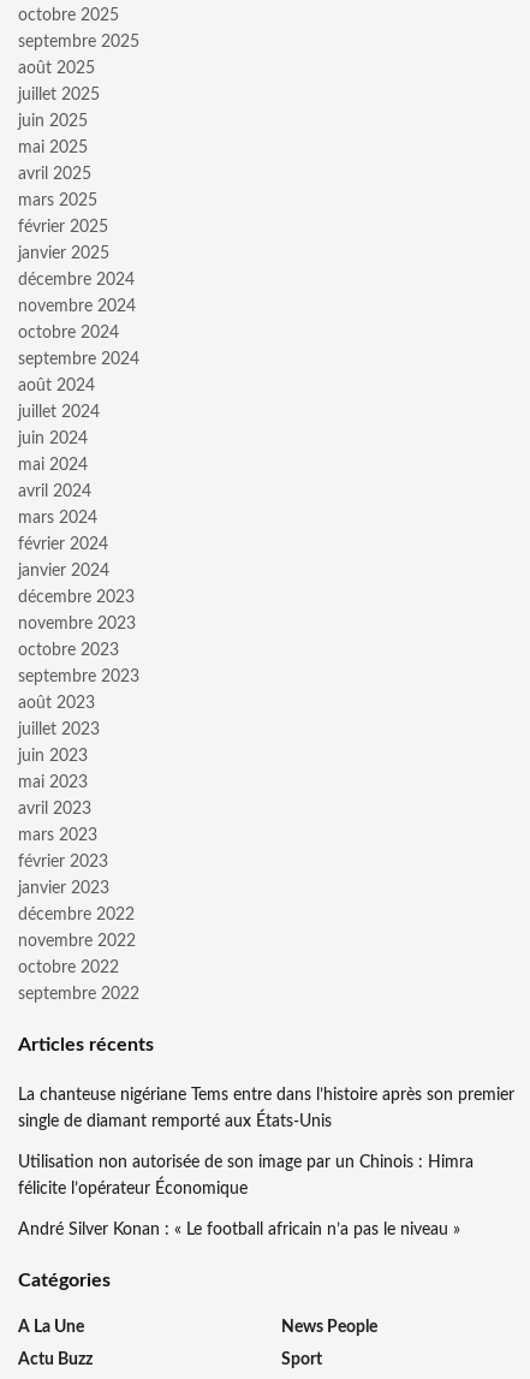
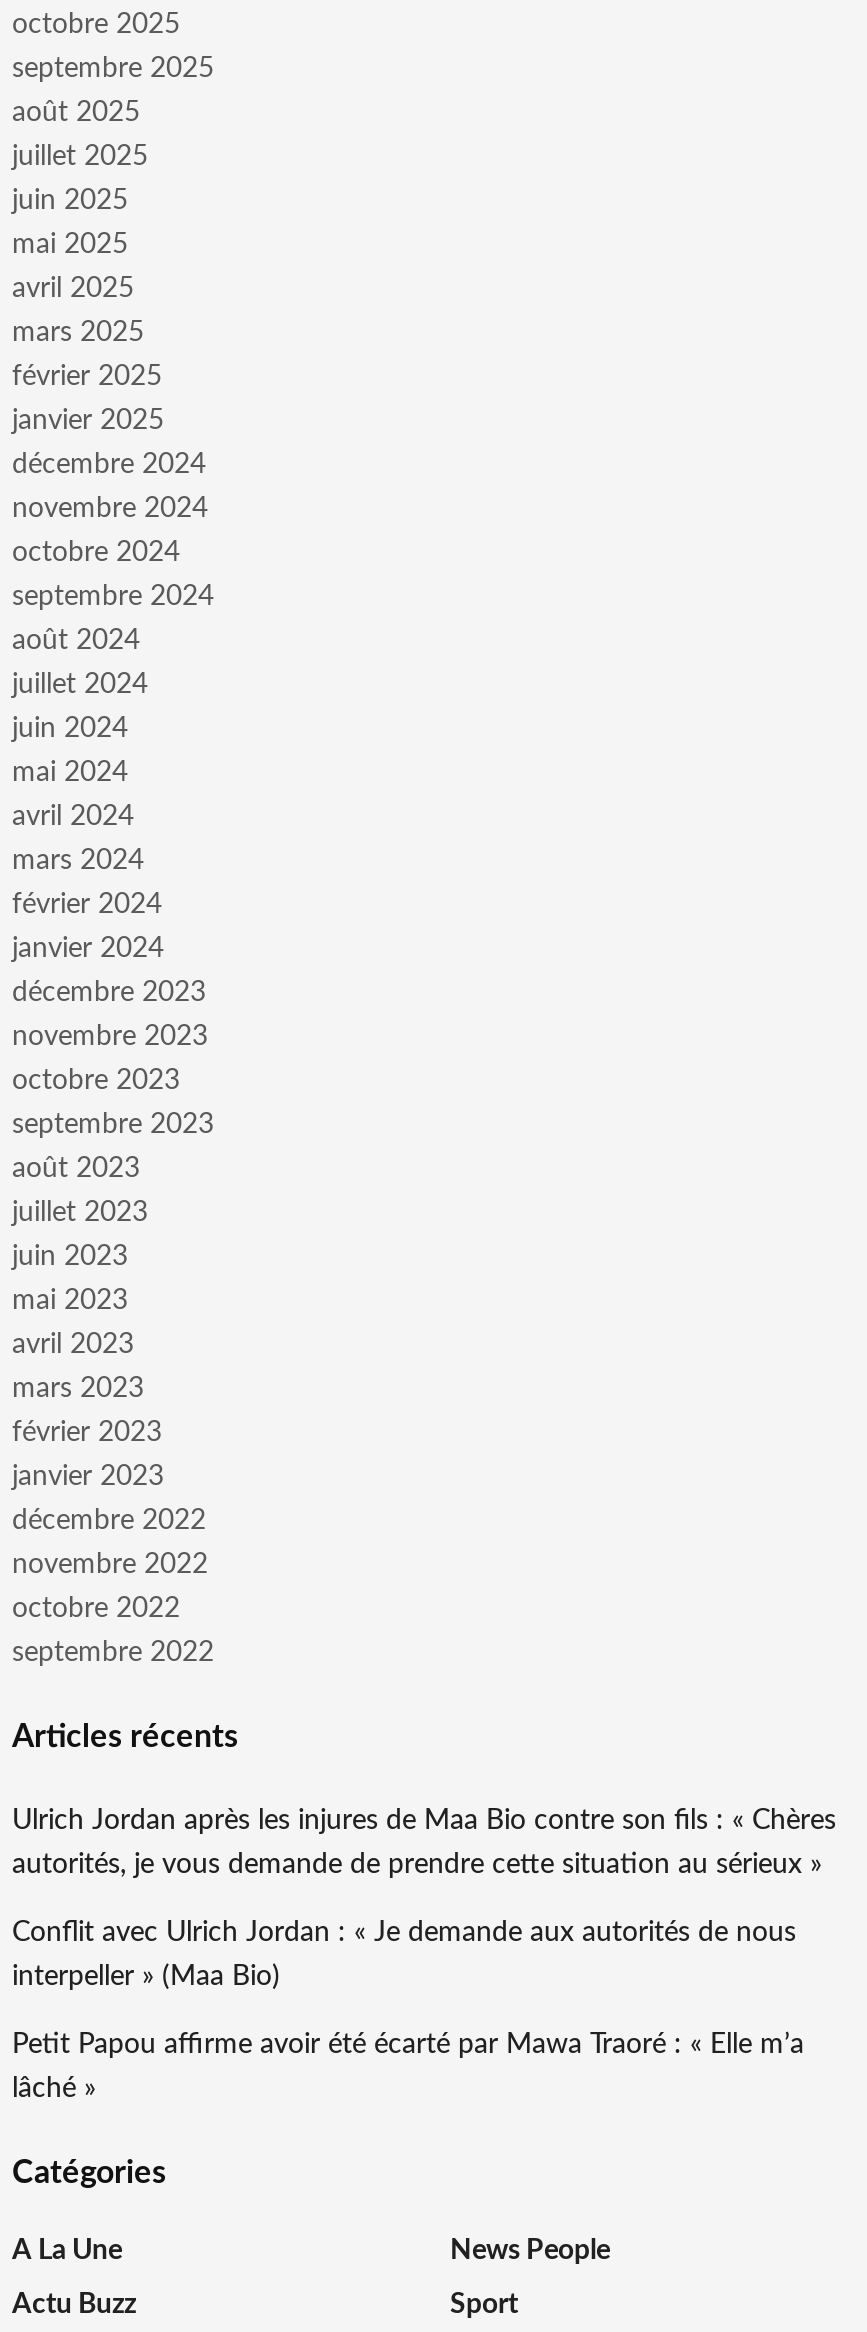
- La chanteuse nigériane Tems entre dans l’histoire après son premier
- single de diamant remporté aux États-Unis
- Utilisation non autorisée de son image par un Chinois : Himra
- félicite l’opérateur Économique
- André Silver Konan : « Le football africain n’a pas le niveau »
+ Ulrich Jordan après les injures de Maa Bio contre son fils : « Chères
+ autorités, je vous demande de prendre cette situation au sérieux »
+ Conflit avec Ulrich Jordan : « Je demande aux autorités de nous
+ interpeller » (Maa Bio)
+ Petit Papou affirme avoir été écarté par Mawa Traoré : « Elle m’a
+ lâché »
